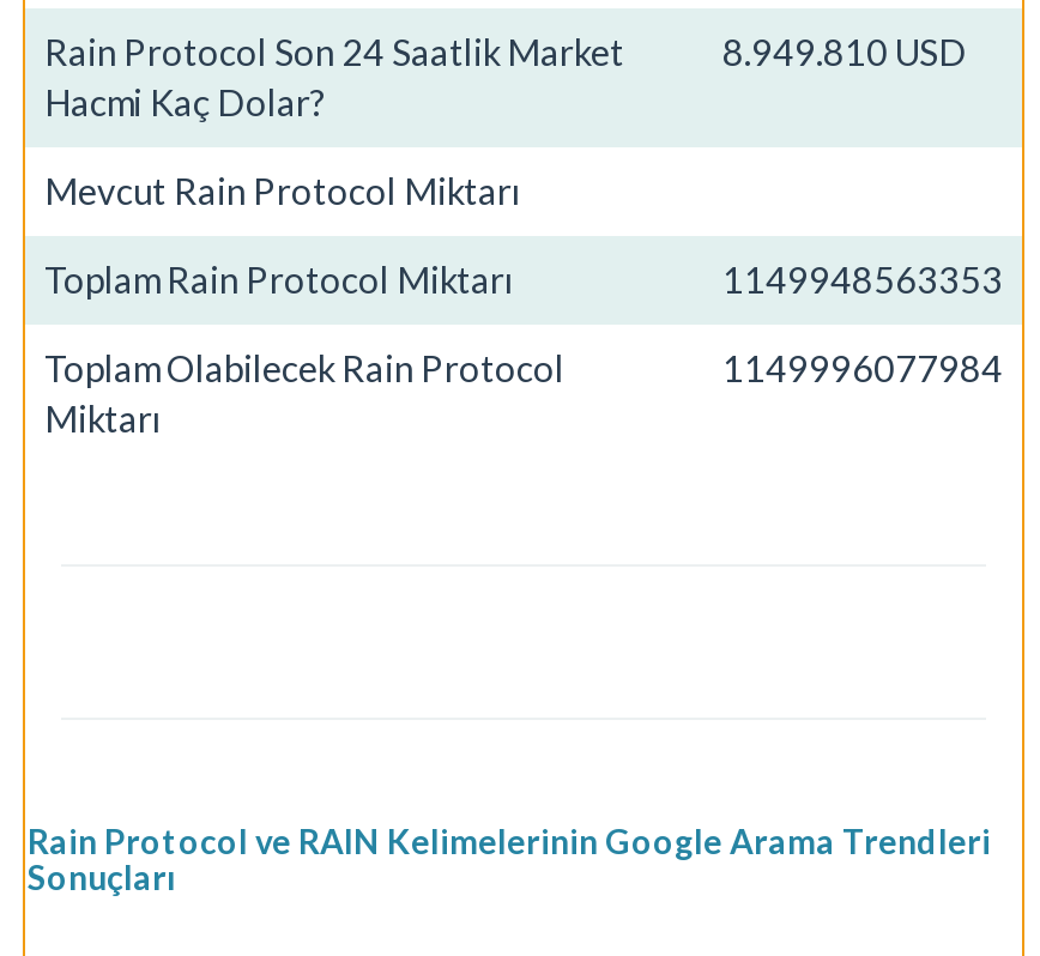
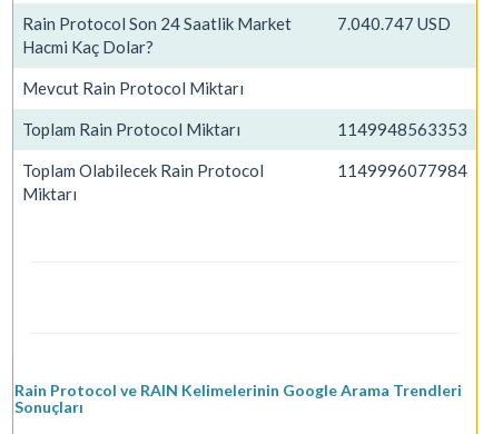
- 8.949.810 USD
+ 7.040.747 USD
